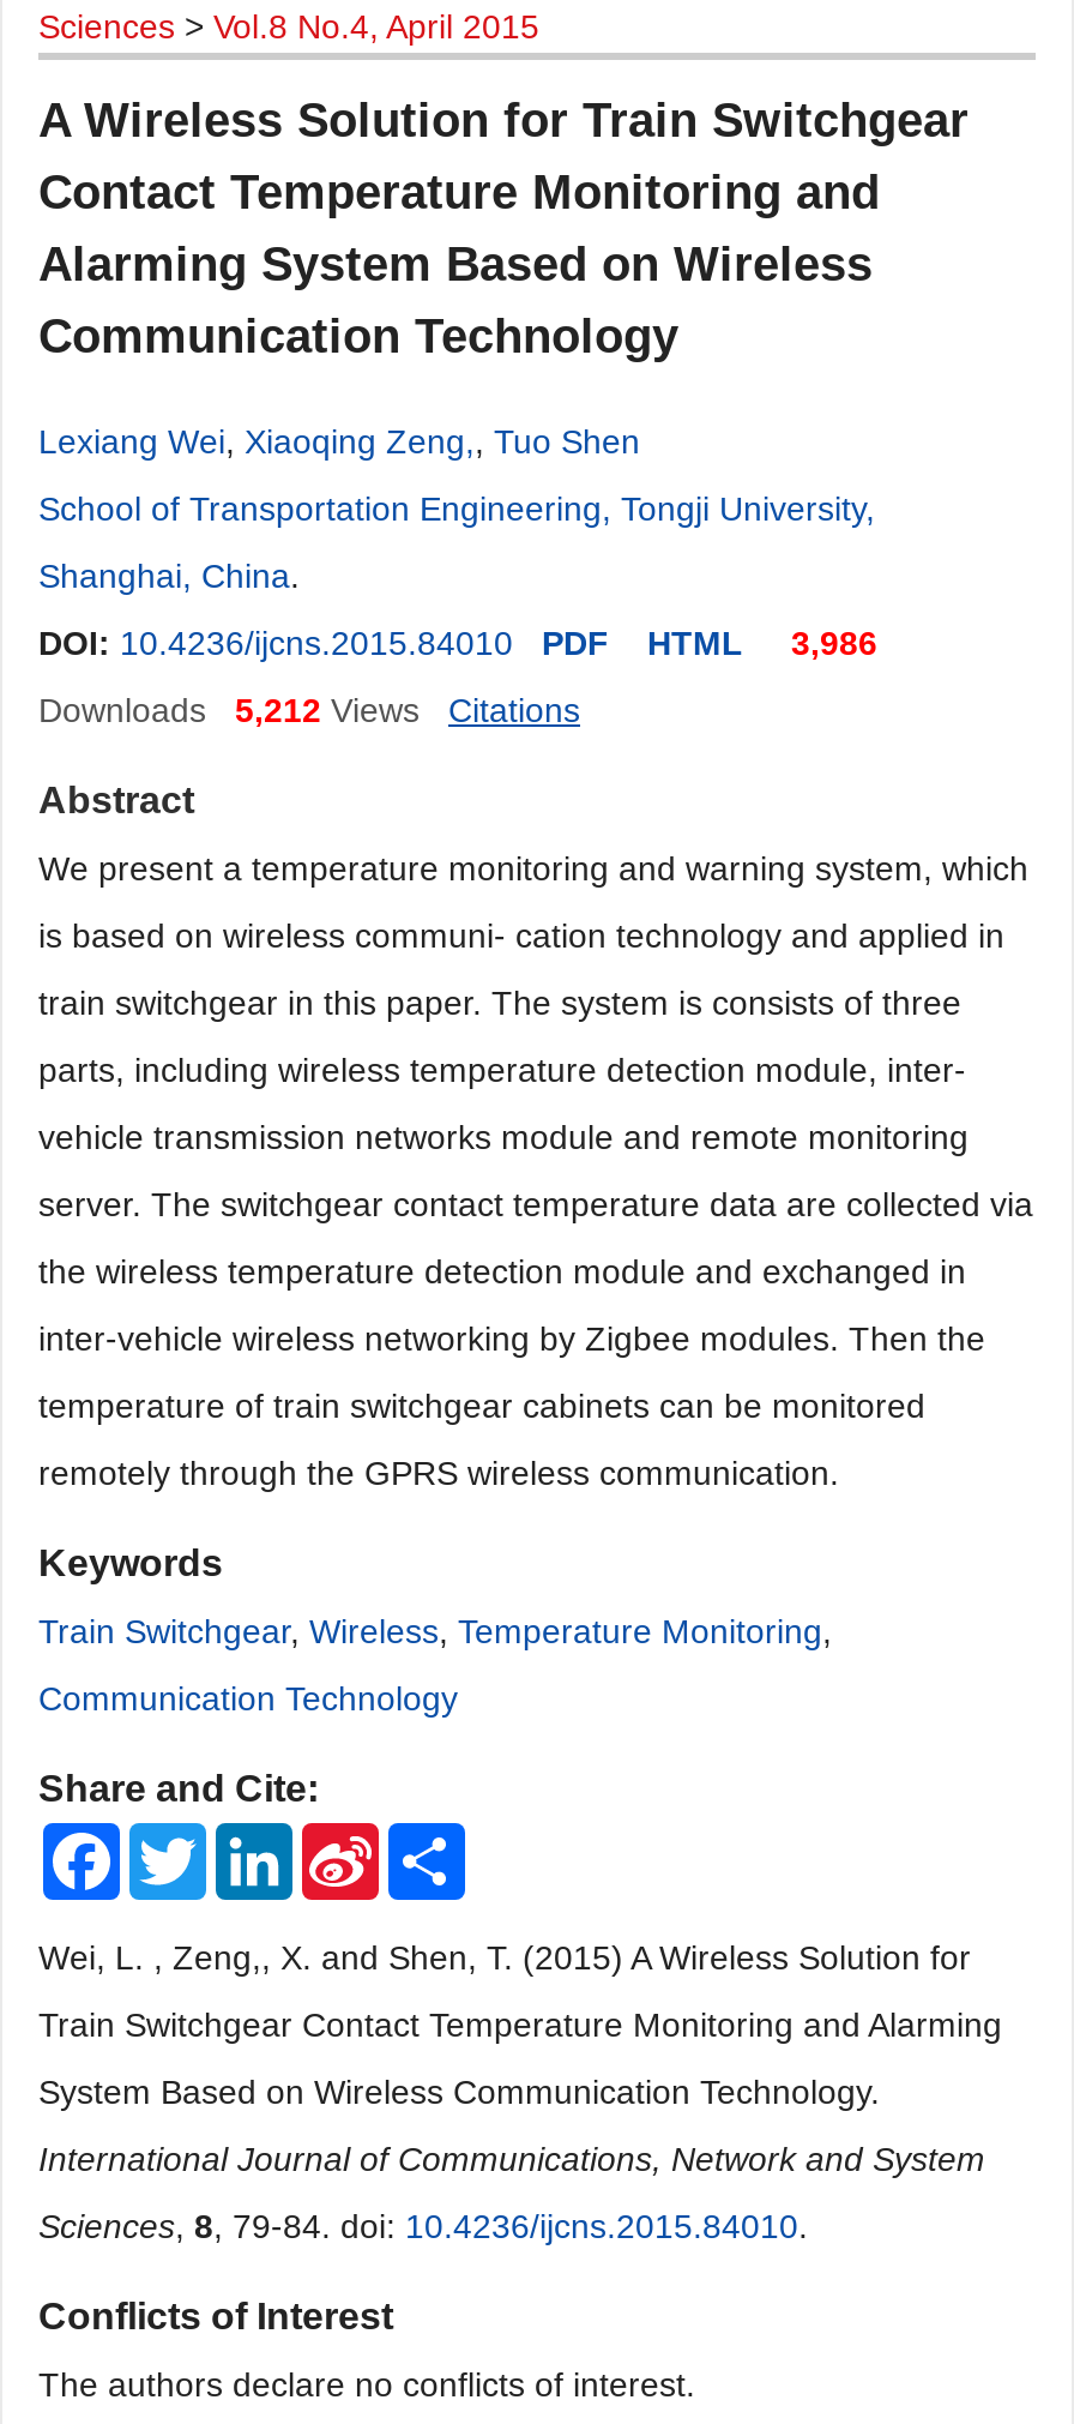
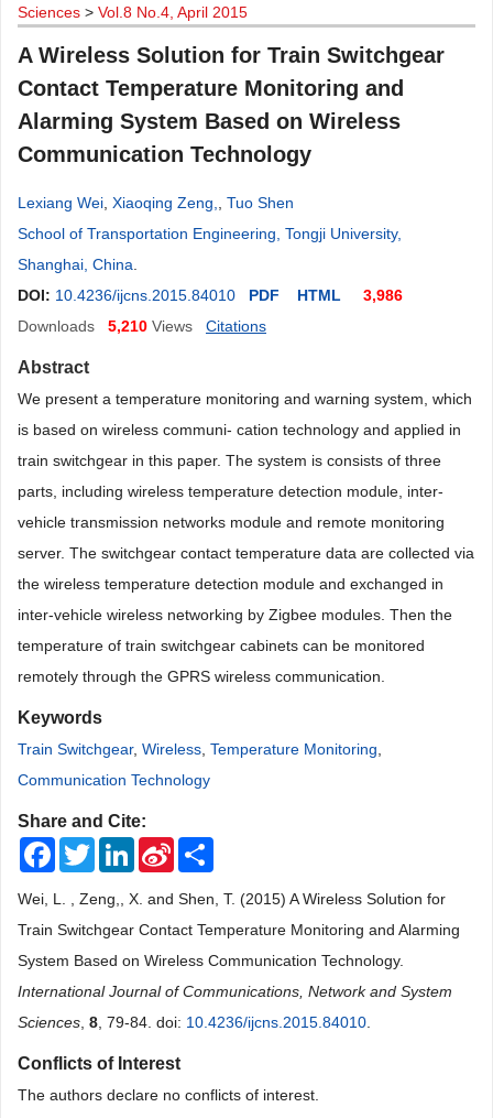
- Downloads 5,212 Views
+ Downloads 5,210 Views
